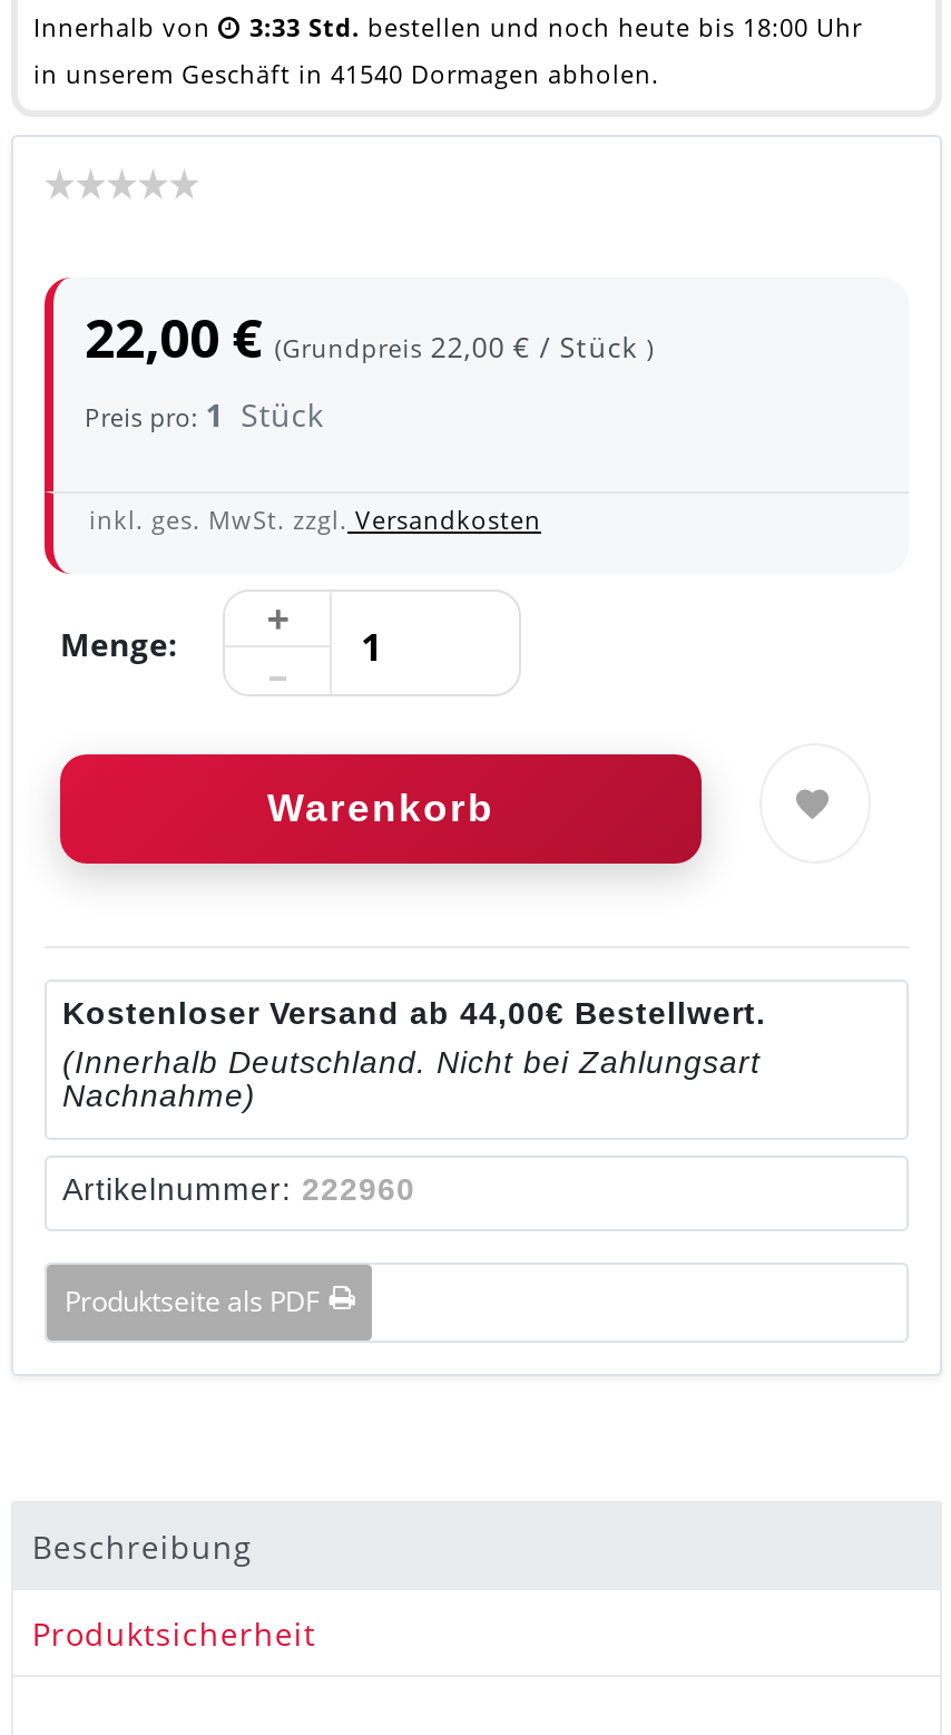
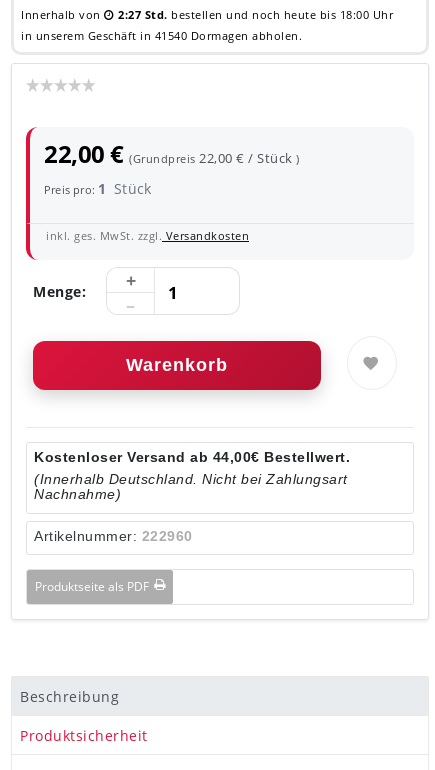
- 3:33 Std. bestellen und noch heute bis 18:00 Uhr
+ 2:27 Std. bestellen und noch heute bis 18:00 Uhr
